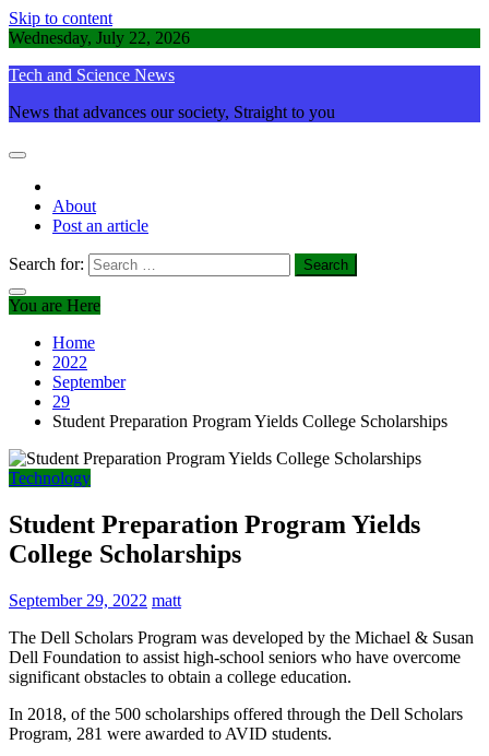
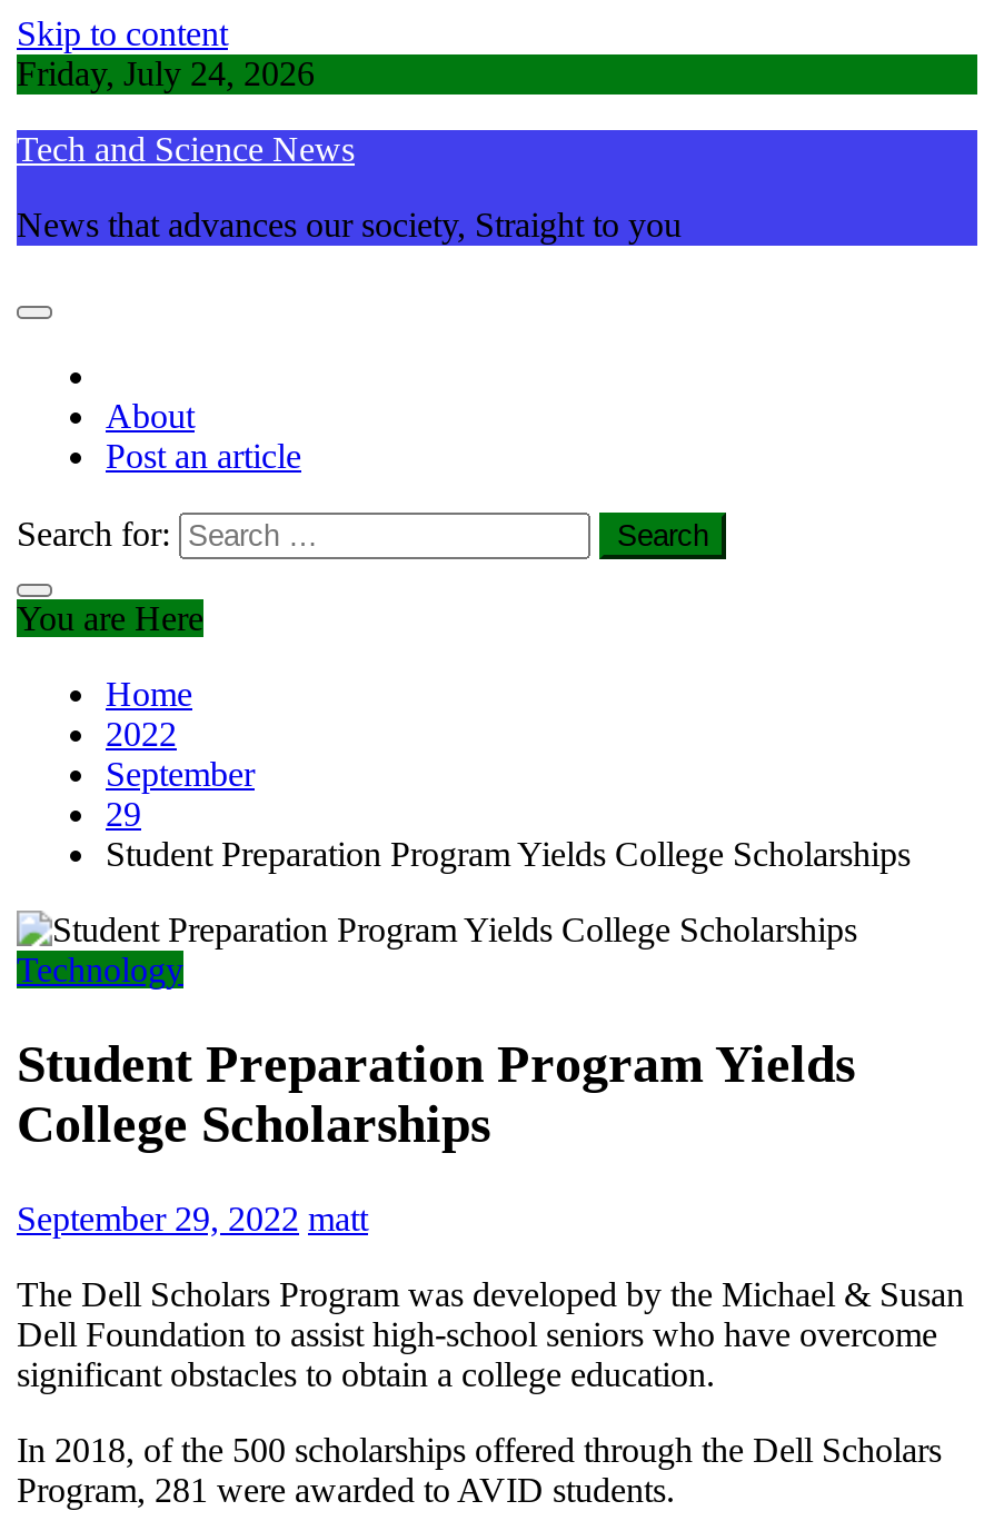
- Wednesday, July 22, 2026
+ Friday, July 24, 2026
